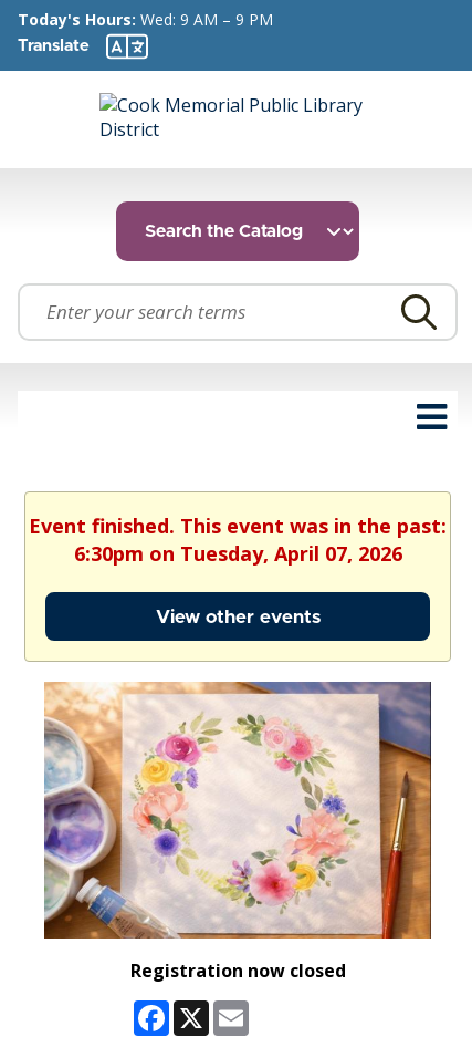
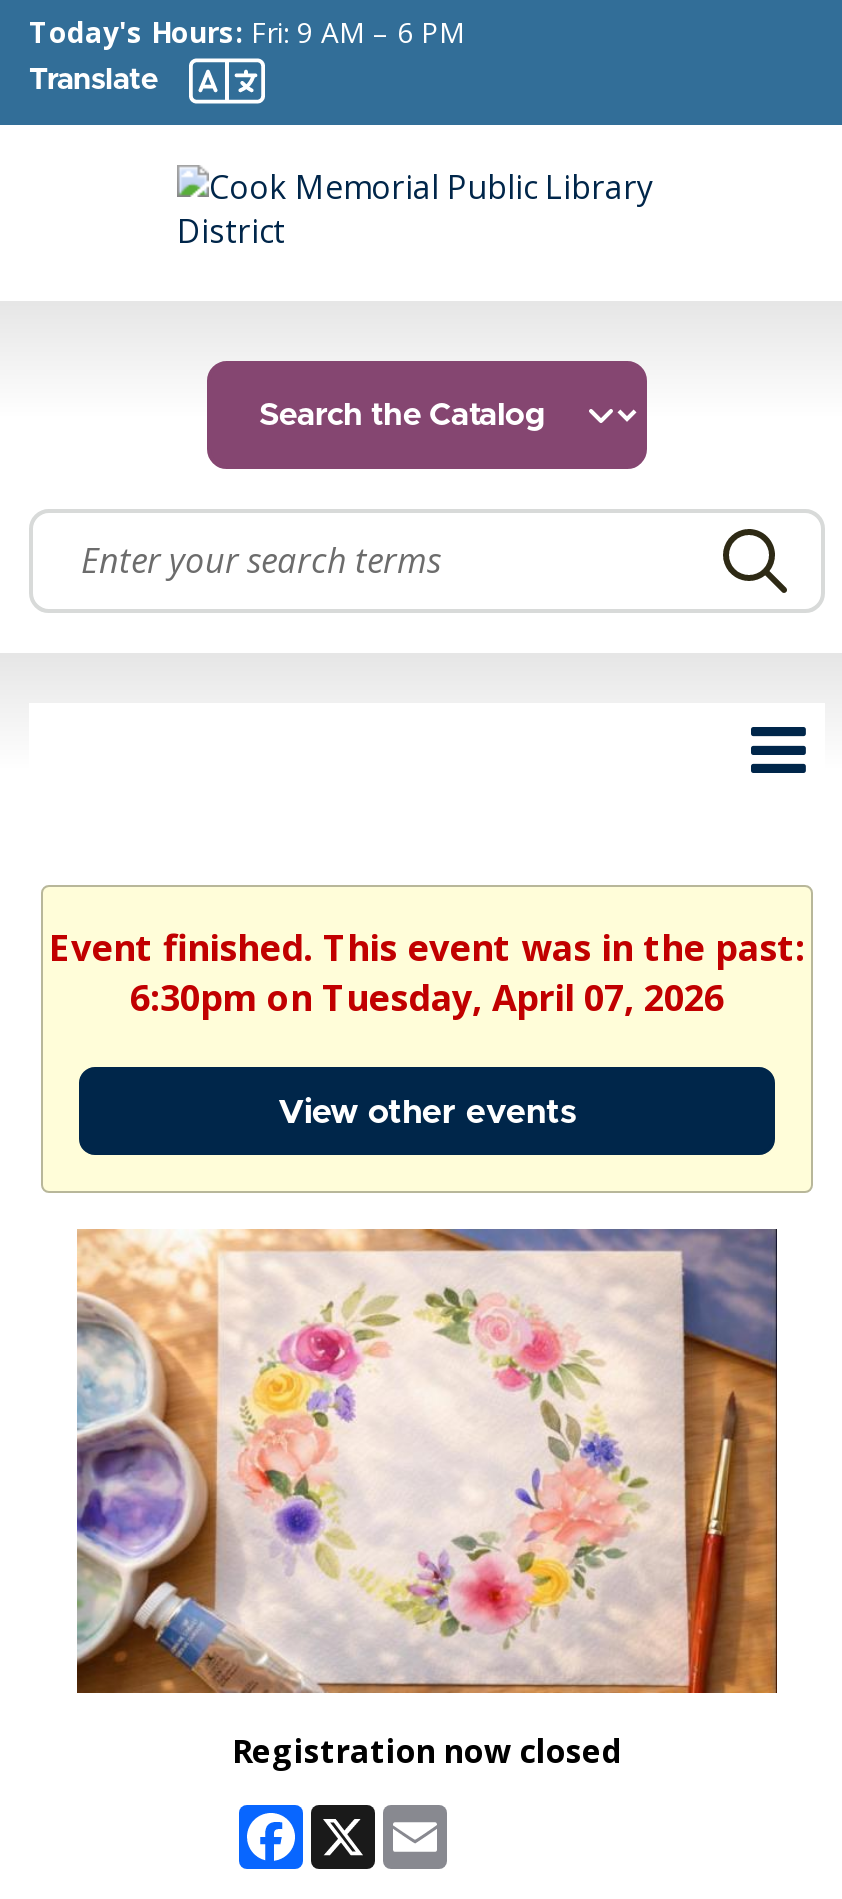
- Today's Hours: Wed: 9 AM – 9 PM
+ Today's Hours: Fri: 9 AM – 6 PM
